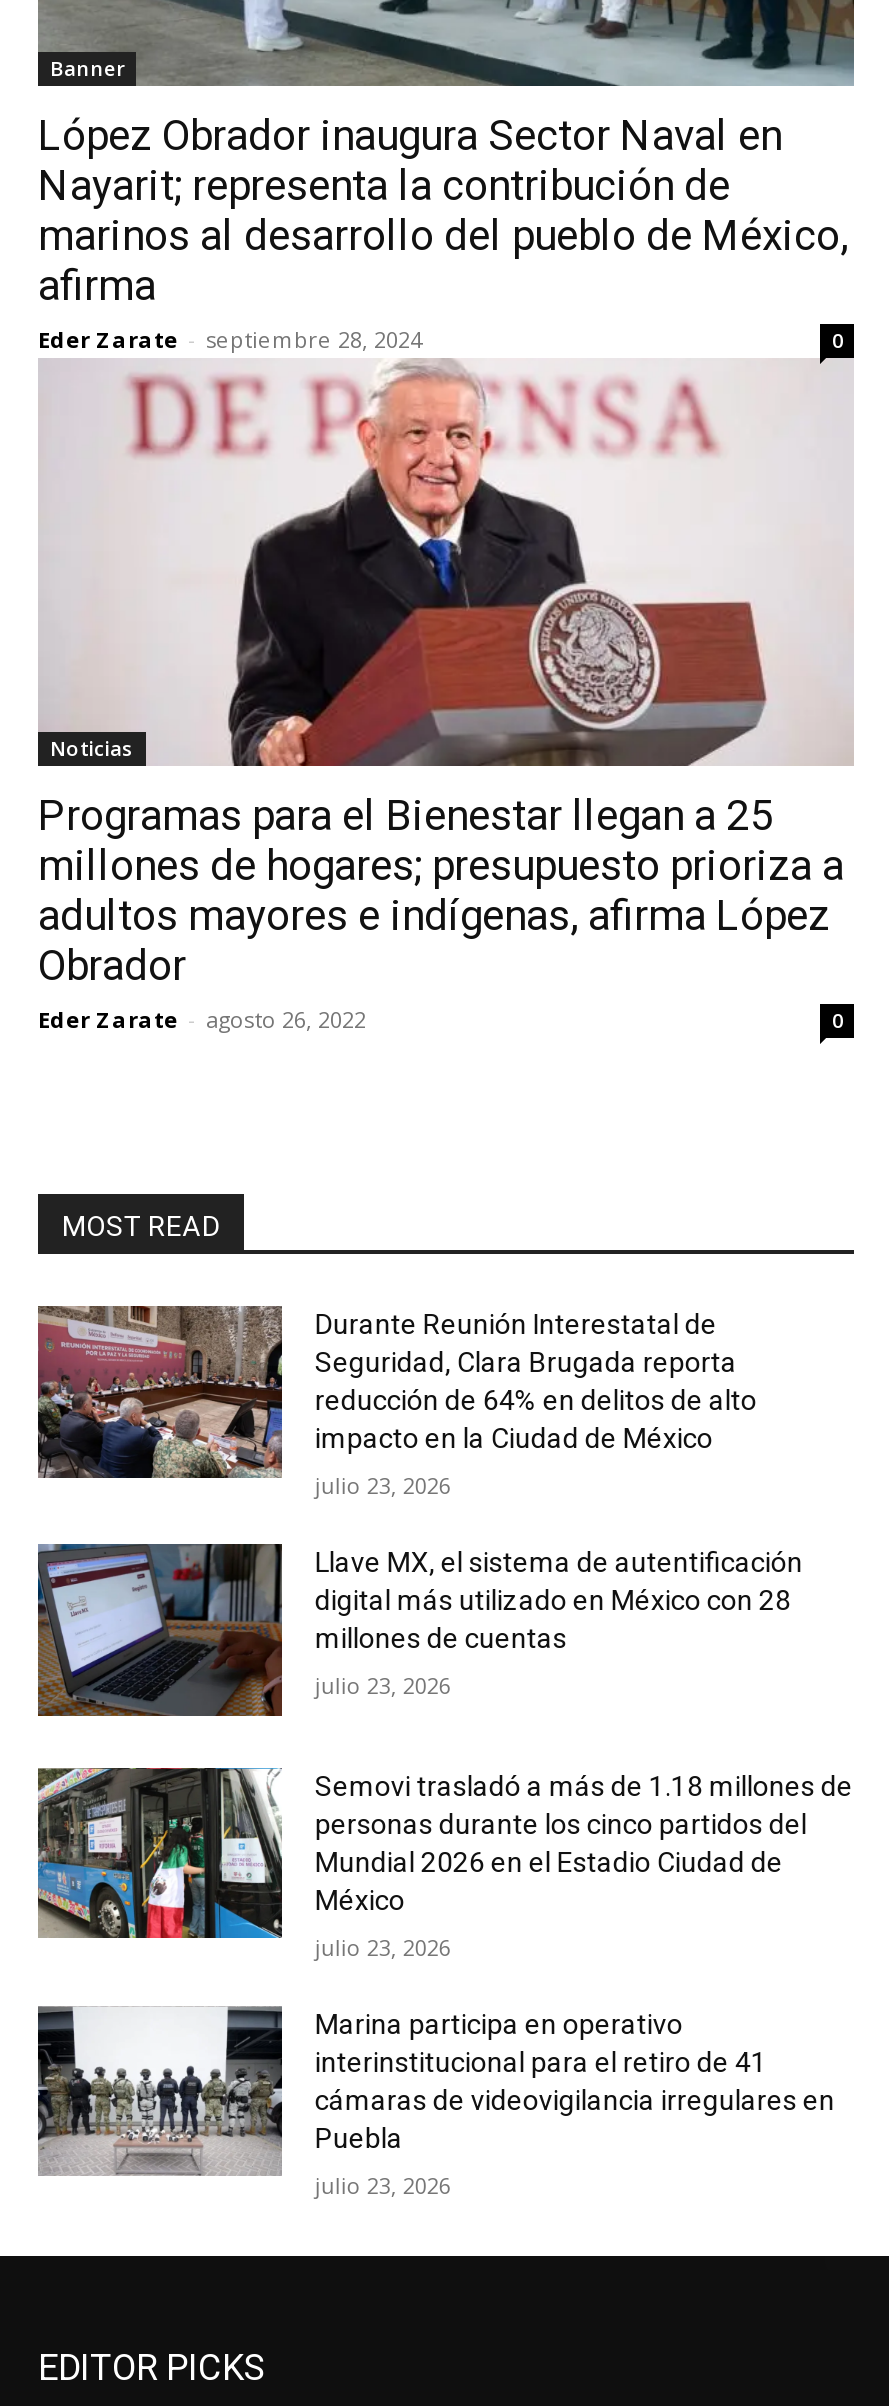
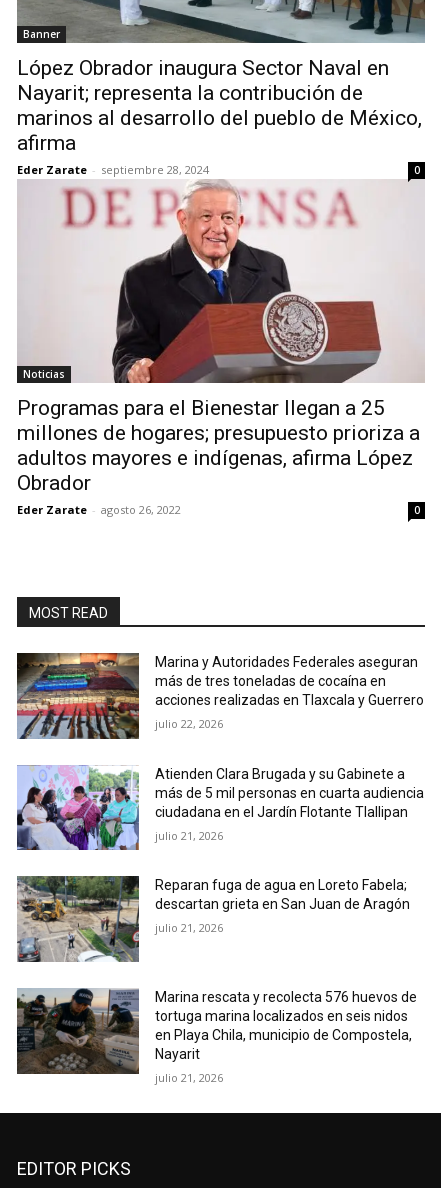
- [image]
- Durante Reunión Interestatal de
- Seguridad, Clara Brugada reporta
- reducción de 64% en delitos de alto
- impacto en la Ciudad de México
+ [image]
+ Marina y Autoridades Federales aseguran
+ más de tres toneladas de cocaína en
+ acciones realizadas en Tlaxcala y Guerrero

- julio 23, 2026
+ julio 22, 2026

- [image]
- Llave MX, el sistema de autentificación
- digital más utilizado en México con 28
- millones de cuentas
+ [image]
+ Atienden Clara Brugada y su Gabinete a
+ más de 5 mil personas en cuarta audiencia
+ ciudadana en el Jardín Flotante Tlallipan

- julio 23, 2026
+ julio 21, 2026

- [image]
- Semovi trasladó a más de 1.18 millones de
- personas durante los cinco partidos del
- Mundial 2026 en el Estadio Ciudad de
- México
+ [image]
+ Reparan fuga de agua en Loreto Fabela;
+ descartan grieta en San Juan de Aragón

- julio 23, 2026
+ julio 21, 2026

- [image]
- Marina participa en operativo
- interinstitucional para el retiro de 41
- cámaras de videovigilancia irregulares en
- Puebla
+ [image]
+ Marina rescata y recolecta 576 huevos de
+ tortuga marina localizados en seis nidos
+ en Playa Chila, municipio de Compostela,
+ Nayarit

- julio 23, 2026
+ julio 21, 2026
